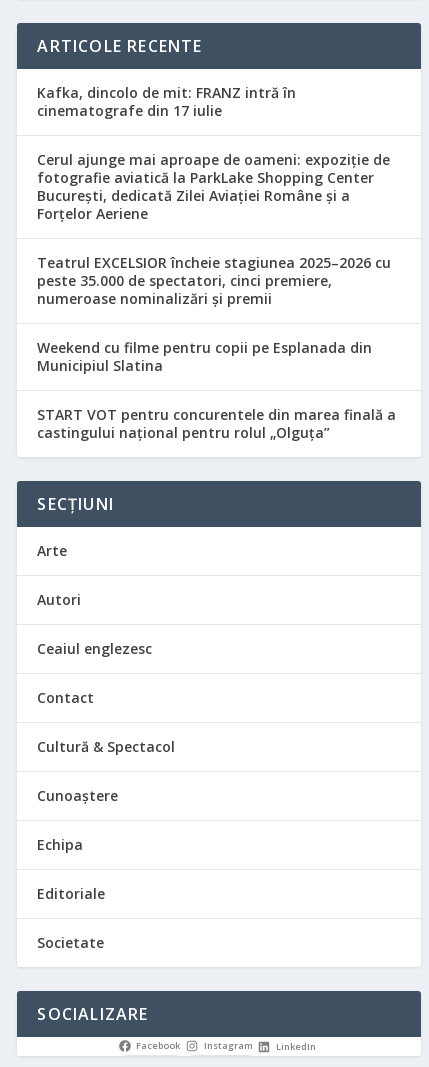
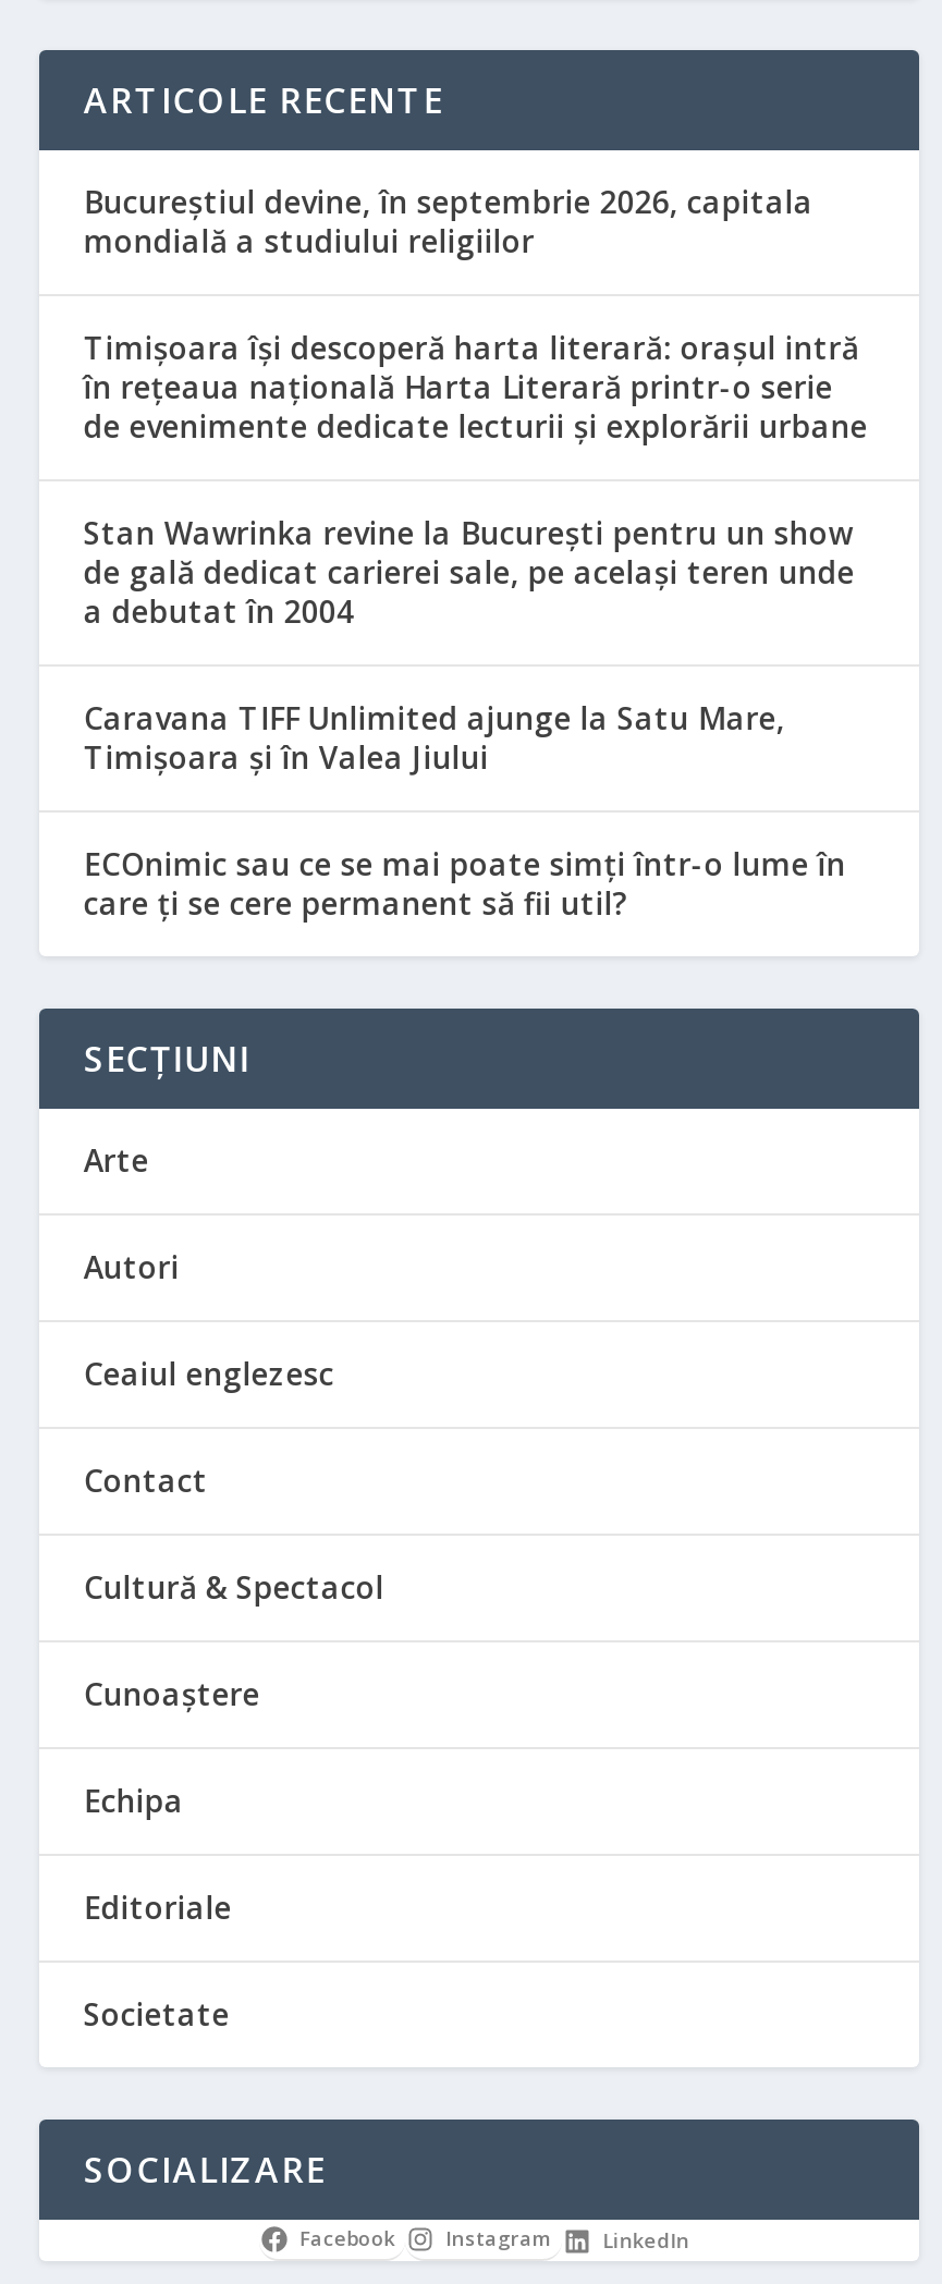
- Kafka, dincolo de mit: FRANZ intră în
- cinematografe din 17 iulie
+ Bucureștiul devine, în septembrie 2026, capitala
+ mondială a studiului religiilor

- Cerul ajunge mai aproape de oameni: expoziție de
- fotografie aviatică la ParkLake Shopping Center
- București, dedicată Zilei Aviației Române și a
- Forțelor Aeriene
+ Timișoara își descoperă harta literară: orașul intră
+ în rețeaua națională Harta Literară printr-o serie
+ de evenimente dedicate lecturii și explorării urbane

- Teatrul EXCELSIOR încheie stagiunea 2025–2026 cu
- peste 35.000 de spectatori, cinci premiere,
- numeroase nominalizări și premii
+ Stan Wawrinka revine la București pentru un show
+ de gală dedicat carierei sale, pe același teren unde
+ a debutat în 2004

- Weekend cu filme pentru copii pe Esplanada din
- Municipiul Slatina
+ Caravana TIFF Unlimited ajunge la Satu Mare,
+ Timișoara și în Valea Jiului

- START VOT pentru concurentele din marea finală a
- castingului național pentru rolul „Olguța”
+ ECOnimic sau ce se mai poate simți într-o lume în
+ care ți se cere permanent să fii util?
